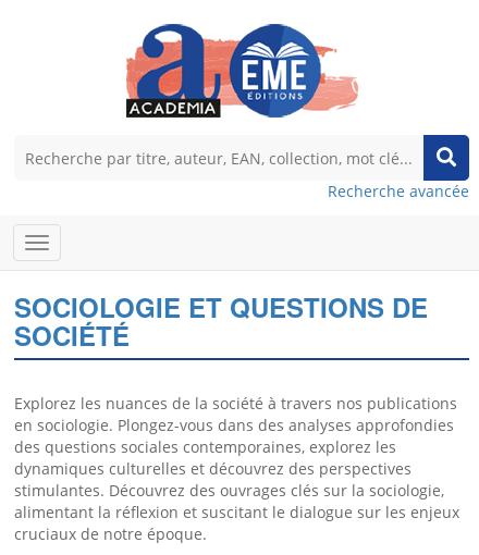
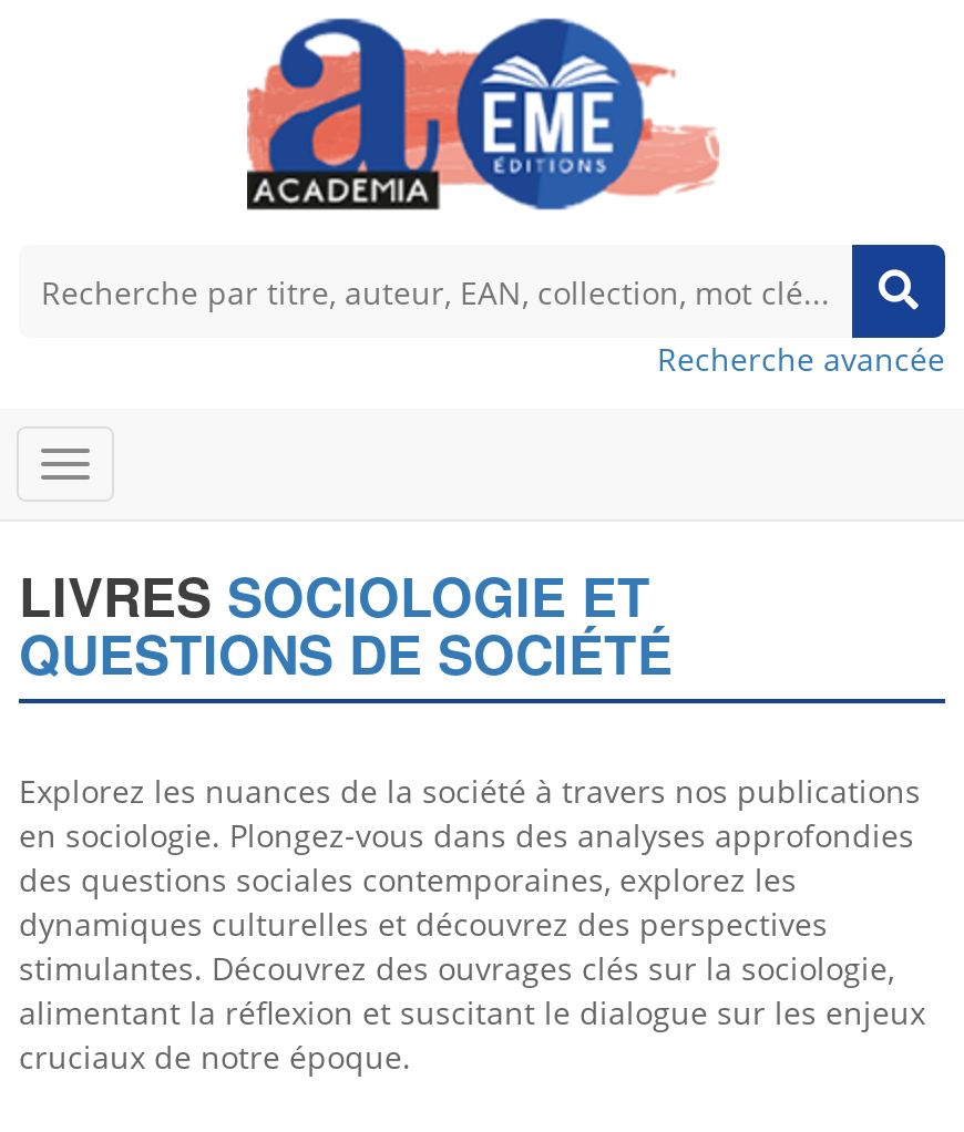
- SOCIOLOGIE ET QUESTIONS DE
- SOCIÉTÉ
+ LIVRES SOCIOLOGIE ET
+ QUESTIONS DE SOCIÉTÉ
